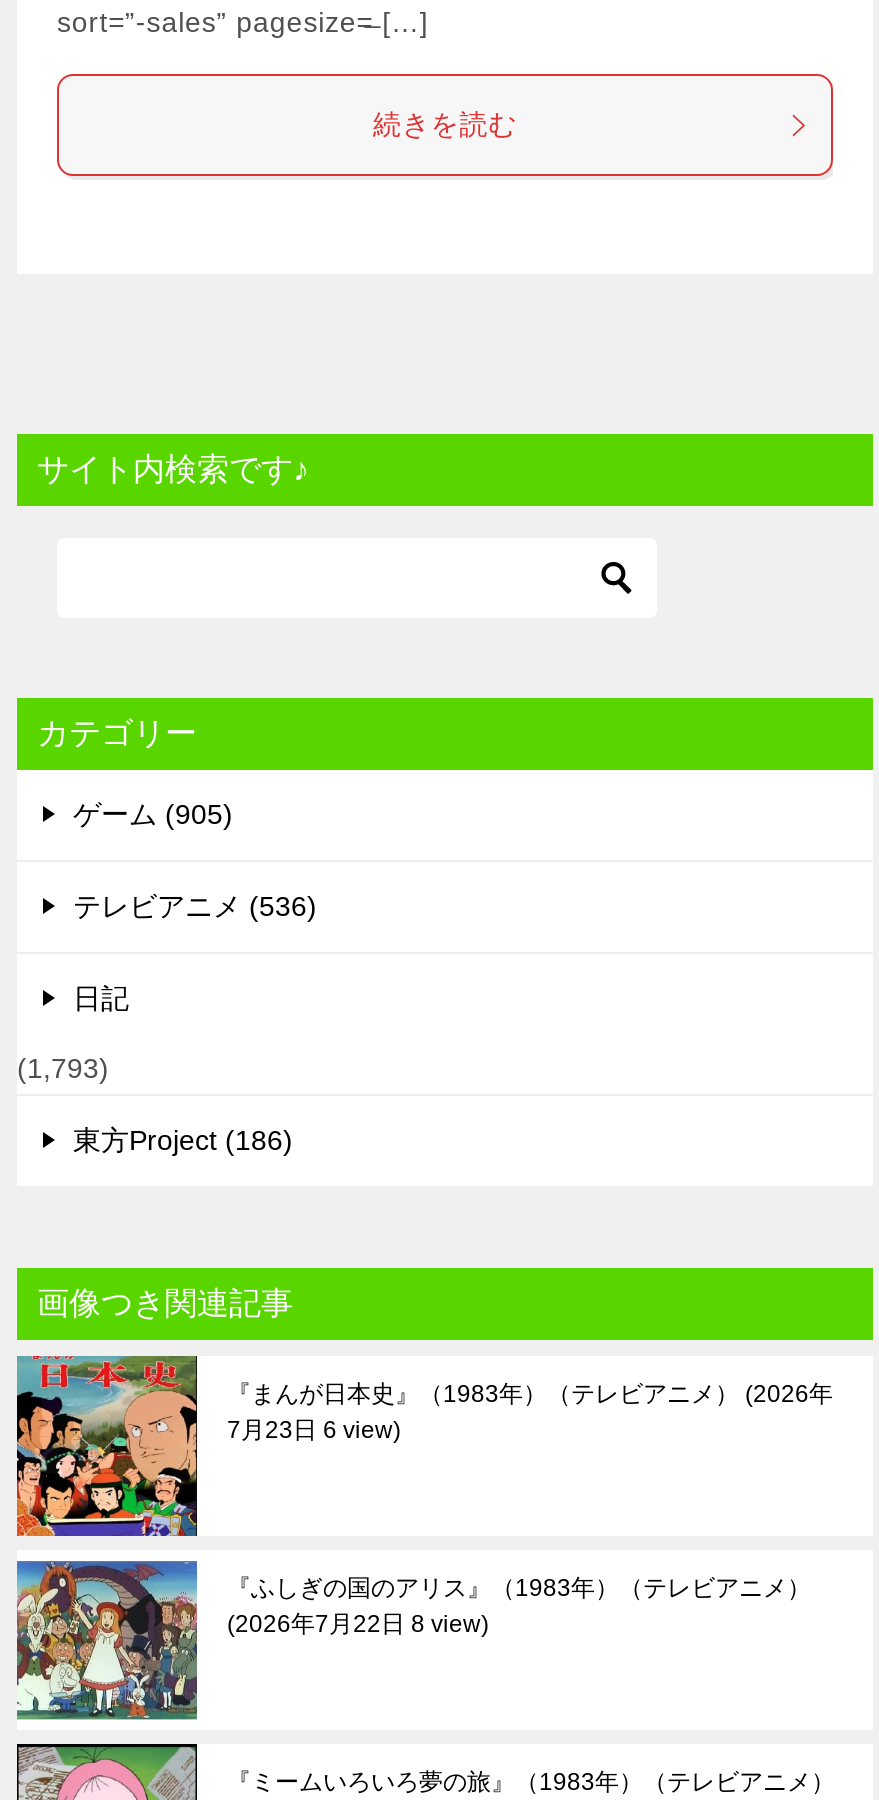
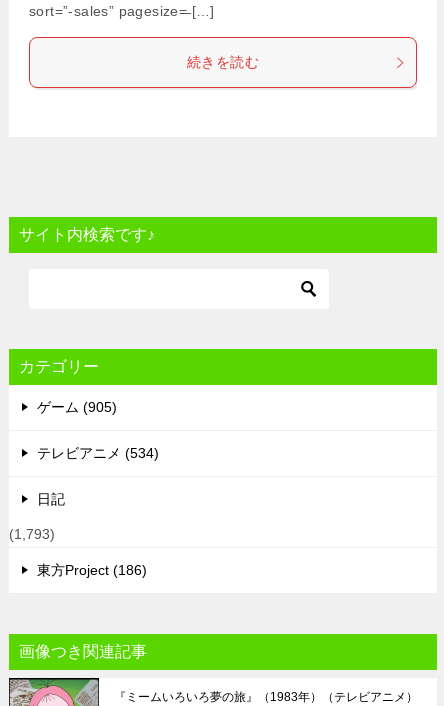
- テレビアニメ (536)
+ テレビアニメ (534)

- [image]
- 『まんが日本史』（1983年）（テレビアニメ） 2026年
- 7月23日 6 view

- [image]
- 『ふしぎの国のアリス』（1983年）（テレビアニメ）
- 2026年7月22日 8 view
